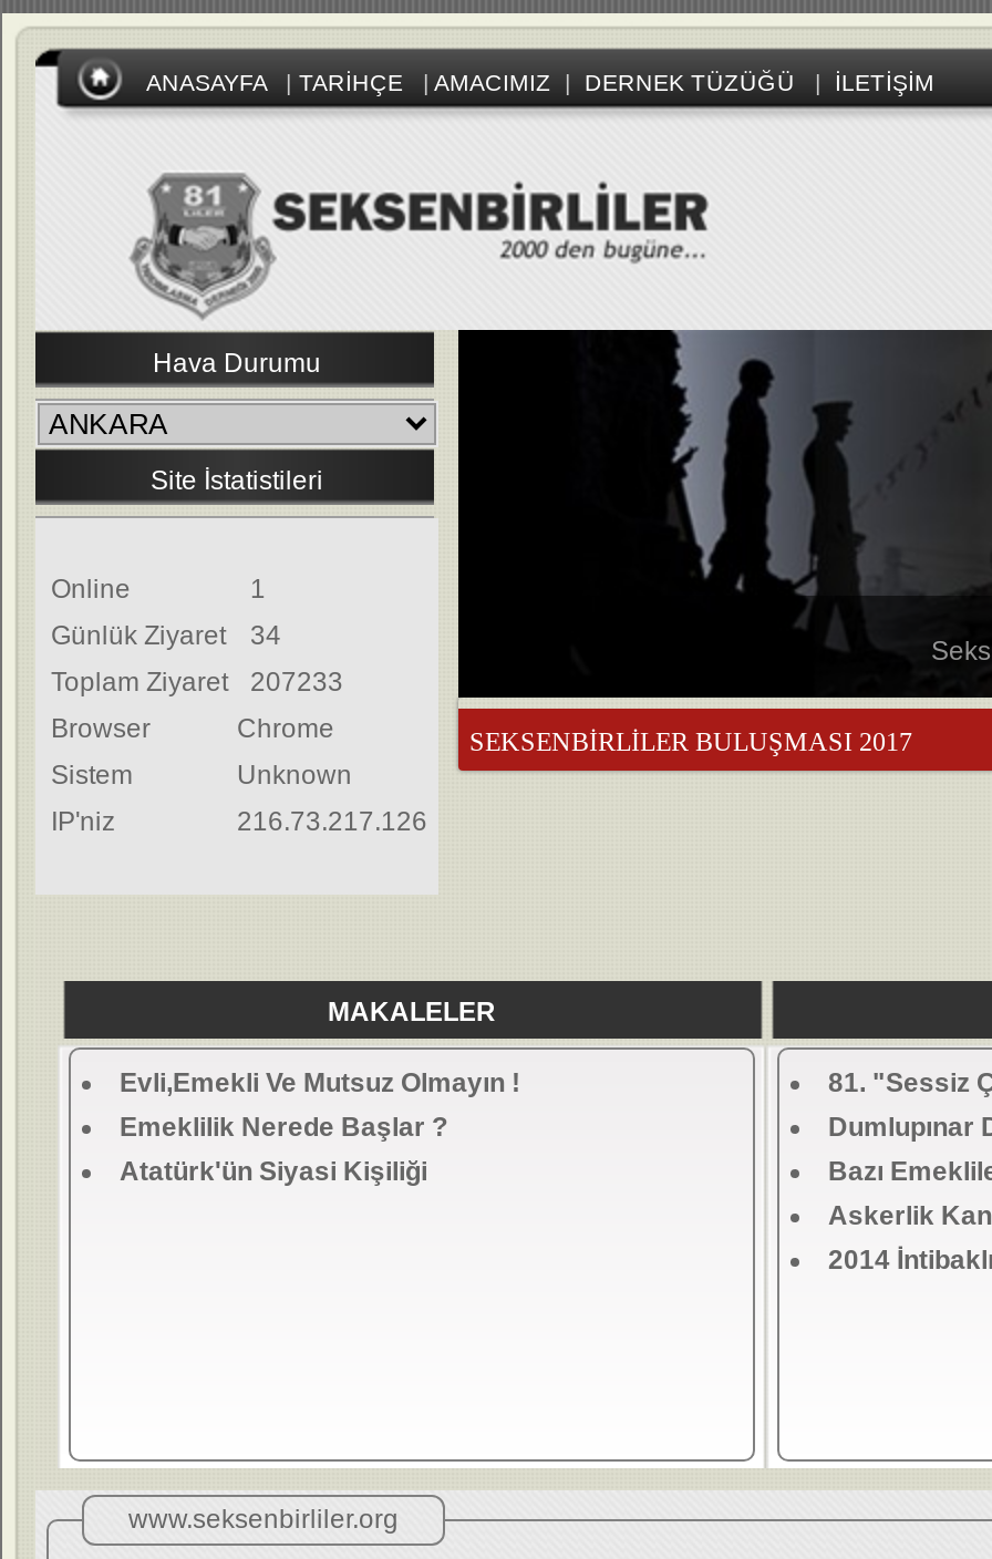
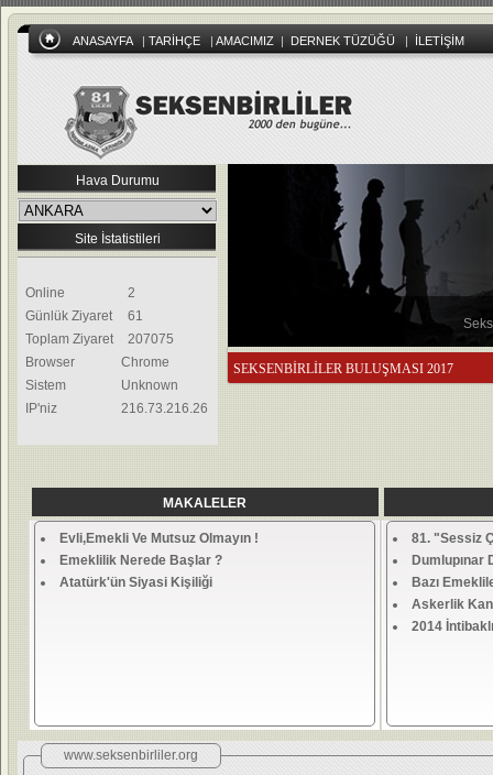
- 1
+ 2

- Günlük Ziyaret 34
+ Günlük Ziyaret 61

- Toplam Ziyaret 207233
+ Toplam Ziyaret 207075

- 216.73.217.126
+ 216.73.216.26
